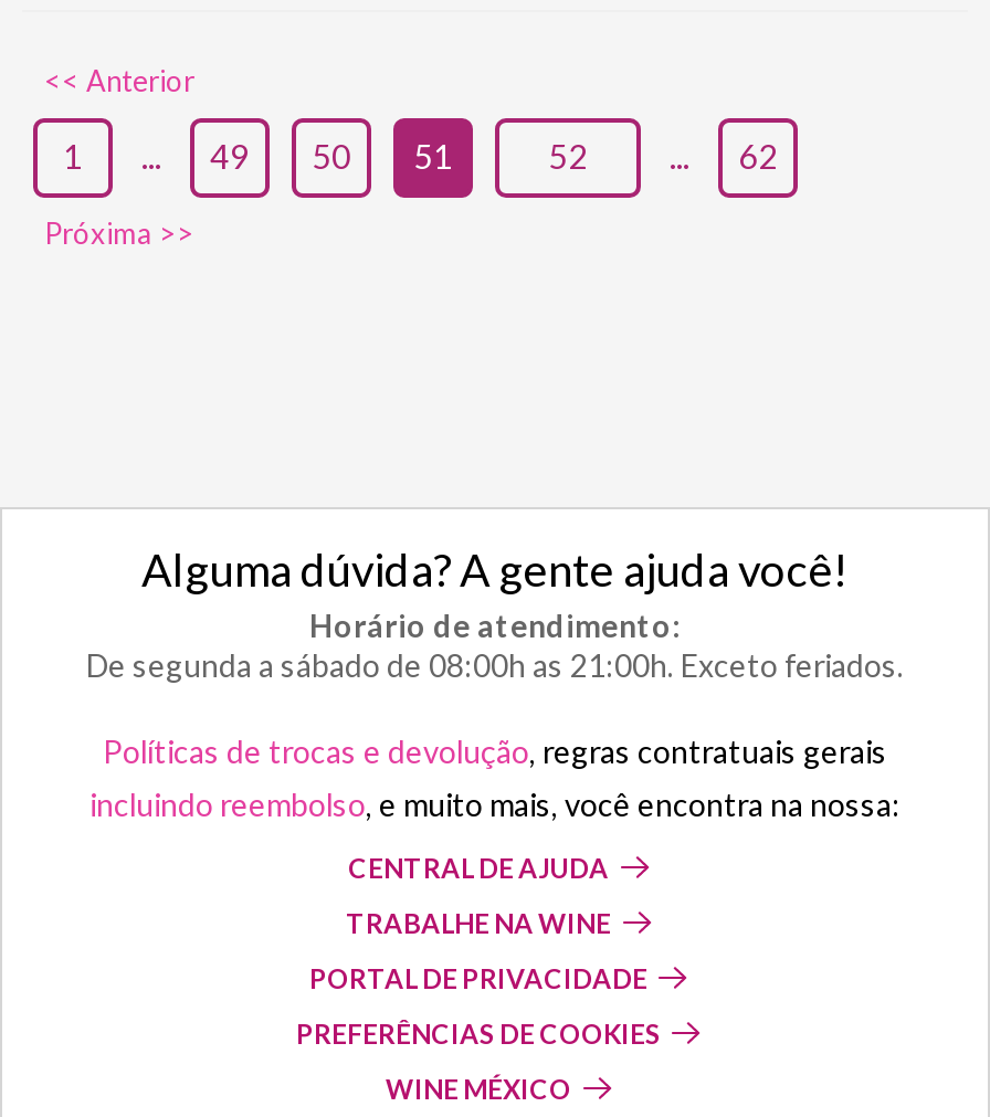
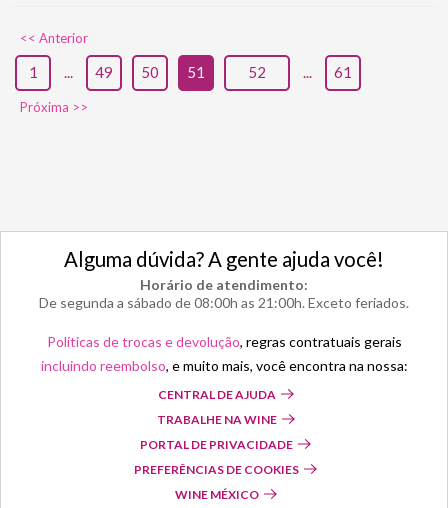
- 62
+ 61
